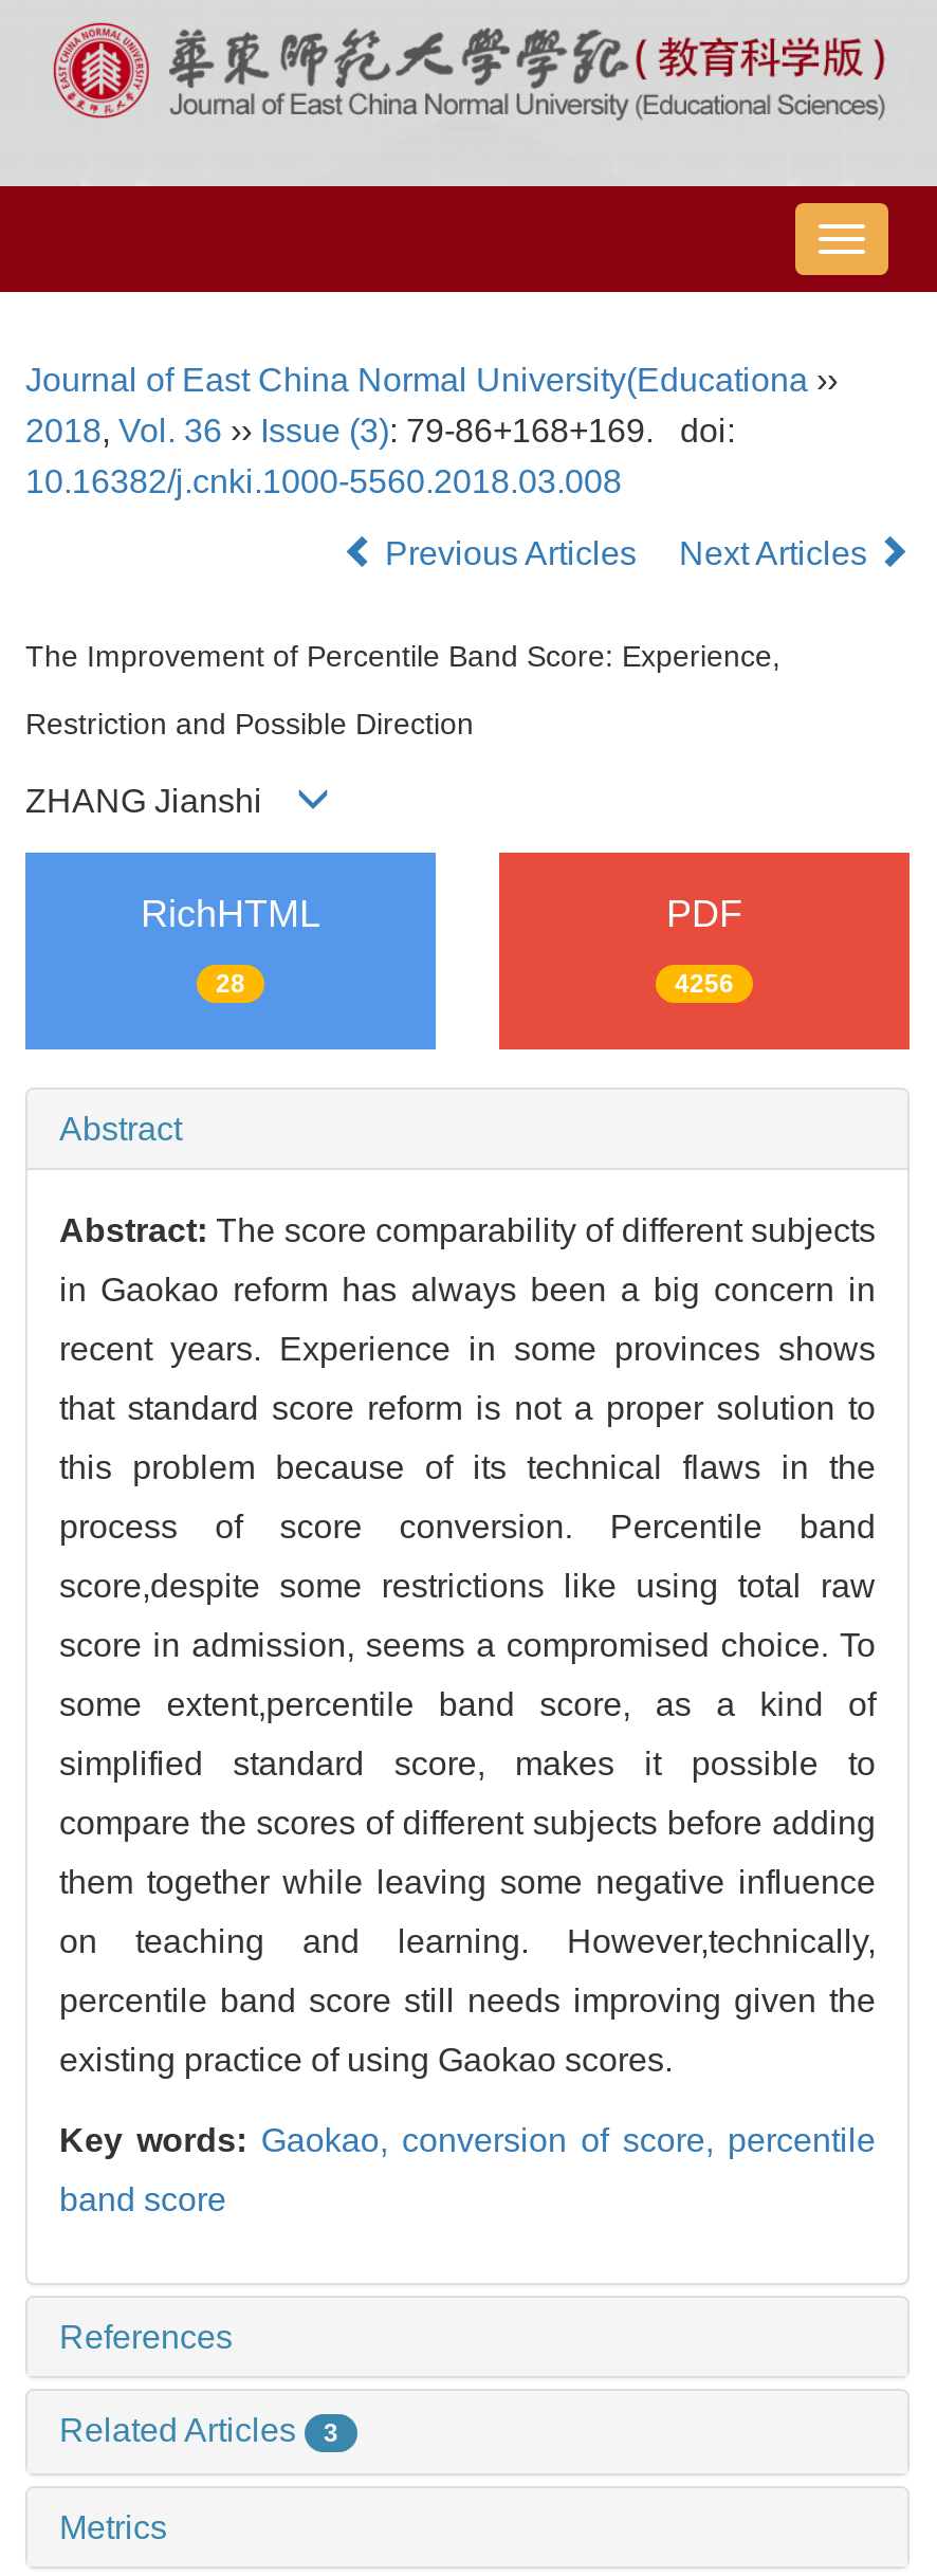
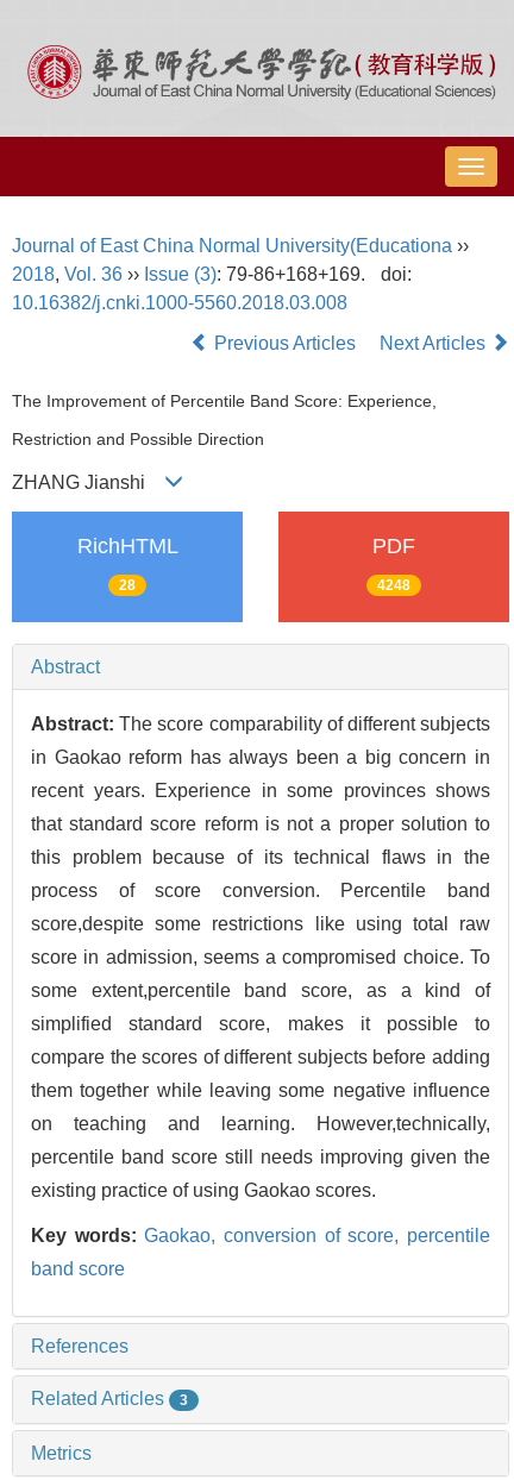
- 4256
+ 4248
